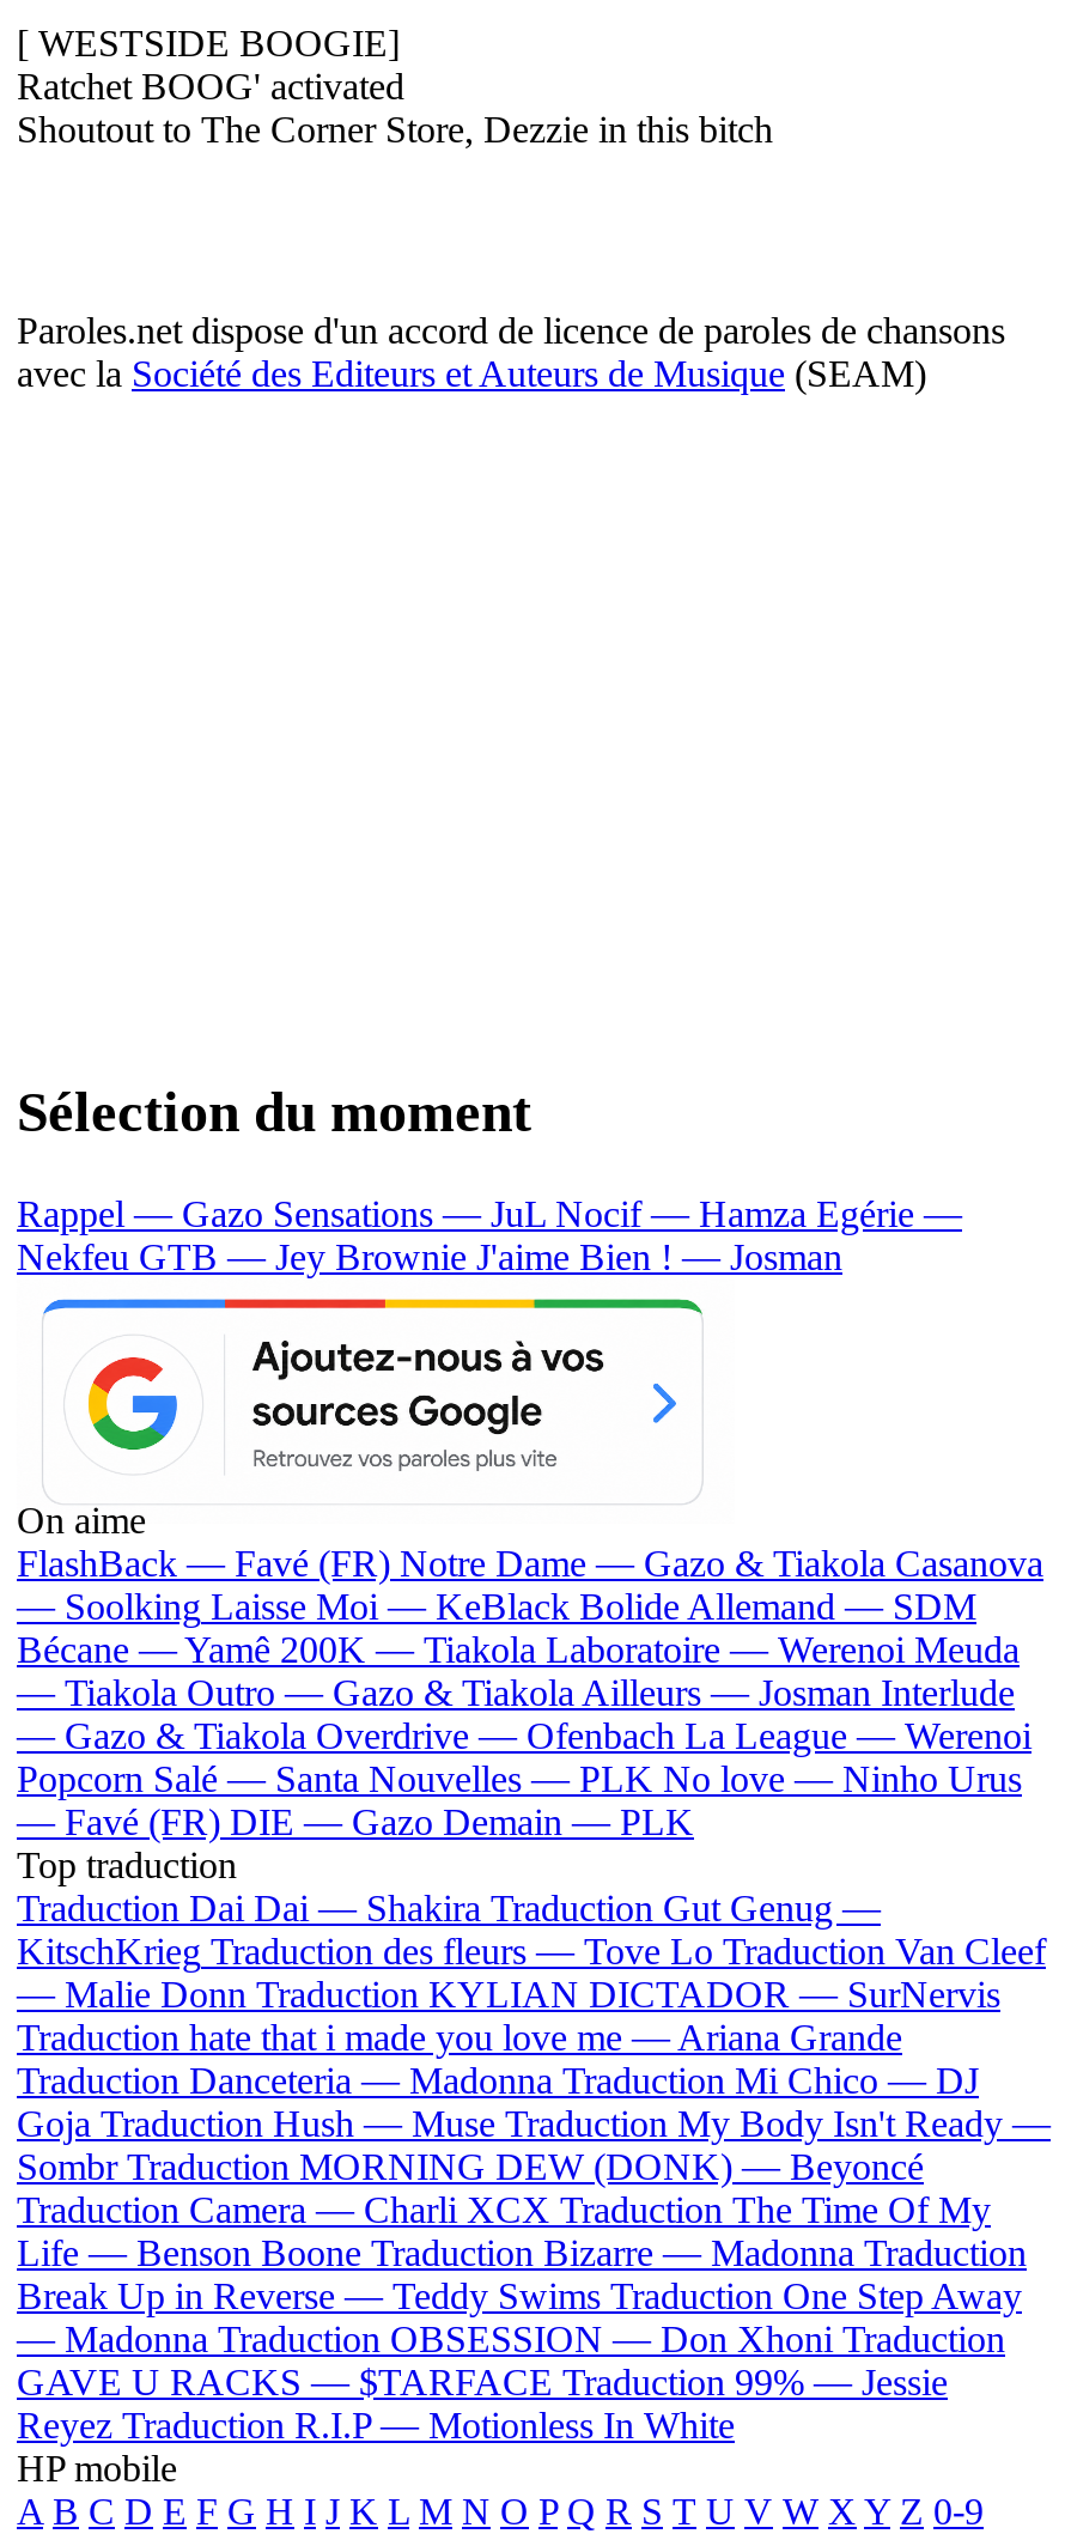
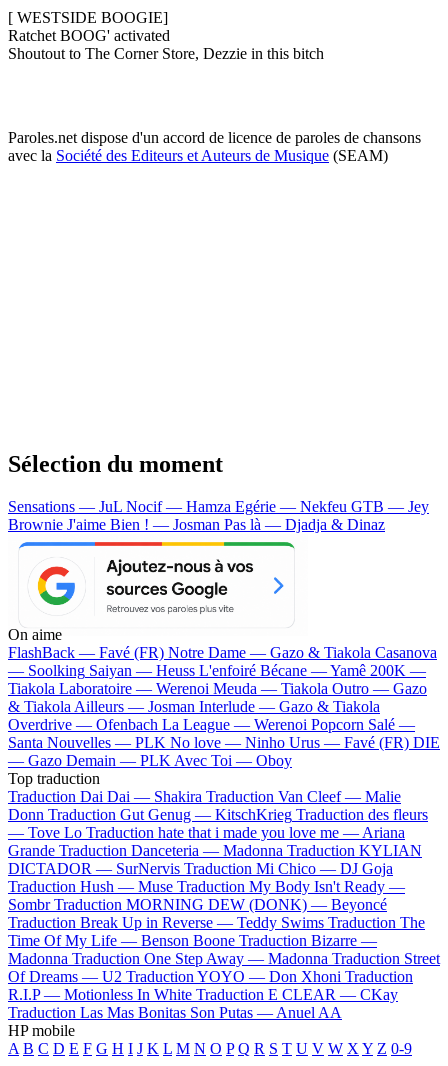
- Rappel — Gazo Sensations — JuL Nocif — Hamza Egérie —
- Nekfeu GTB — Jey Brownie J'aime Bien ! — Josman
+ Sensations — JuL Nocif — Hamza Egérie — Nekfeu GTB — Jey
+ Brownie J'aime Bien ! — Josman Pas là — Djadja & Dinaz

- — Soolking Laisse Moi — KeBlack Bolide Allemand — SDM
- Bécane — Yamê 200K — Tiakola Laboratoire — Werenoi Meuda
- — Tiakola Outro — Gazo & Tiakola Ailleurs — Josman Interlude
- — Gazo & Tiakola Overdrive — Ofenbach La League — Werenoi
- Popcorn Salé — Santa Nouvelles — PLK No love — Ninho Urus
- —Favé (FR) DIE — Gazo Demain — PLK
+ — Soolking Saiyan — Heuss L'enfoiré Bécane — Yamê 200K —
+ Tiakola Laboratoire — Werenoi Meuda — Tiakola Outro — Gazo
+ & Tiakola Ailleurs — Josman Interlude — Gazo & Tiakola
+ Overdrive — Ofenbach La League — Werenoi Popcorn Salé —
+ Santa Nouvelles — PLK No love — Ninho Urus — Favé (FR) DIE
+ — Gazo Demain — PLK Avec Toi — Oboy

- Traduction Dai Dai — Shakira Traduction Gut Genug —
- KitschKrieg Traduction des fleurs — Tove Lo Traduction Van Cleef
- — Malie Donn Traduction KYLIAN DICTADOR — SurNervis
- Traduction hate that i made you love me — Ariana Grande
- Traduction Danceteria — Madonna Traduction Mi Chico — DJ
- Goja Traduction Hush — Muse Traduction My Body Isn't Ready —
+ Traduction Dai Dai — Shakira Traduction Van Cleef — Malie
+ Donn Traduction Gut Genug — KitschKrieg Traduction des fleurs
+ — Tove Lo Traduction hate that i made you love me — Ariana
+ Grande Traduction Danceteria — Madonna Traduction KYLIAN
+ DICTADOR — SurNervis Traduction Mi Chico — DJ Goja
+ Traduction Hush — Muse Traduction My Body Isn't Ready —

- Traduction Camera — Charli XCX Traduction The Time Of My
- Life — Benson Boone Traduction Bizarre — Madonna Traduction
- Break Up in Reverse — Teddy Swims Traduction One Step Away
- — Madonna Traduction OBSESSION — Don Xhoni Traduction
- GAVE U RACKS — $TARFACE Traduction 99% — Jessie
- Reyez Traduction R.I.P — Motionless In White
+ Traduction Break Up in Reverse — Teddy Swims Traduction The
+ Time Of My Life — Benson Boone Traduction Bizarre —
+ Madonna Traduction One Step Away — Madonna Traduction Street
+ Of Dreams — U2 Traduction YOYO — Don Xhoni Traduction
+ R.I.P — Motionless In White Traduction E CLEAR — CKay
+ Traduction Las Mas Bonitas Son Putas — Anuel AA
